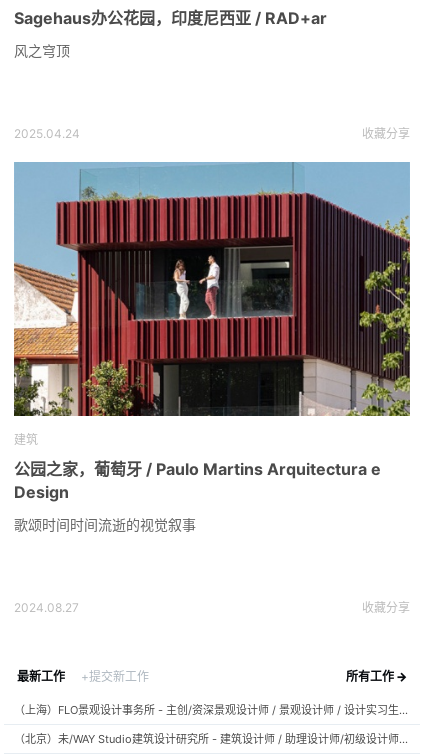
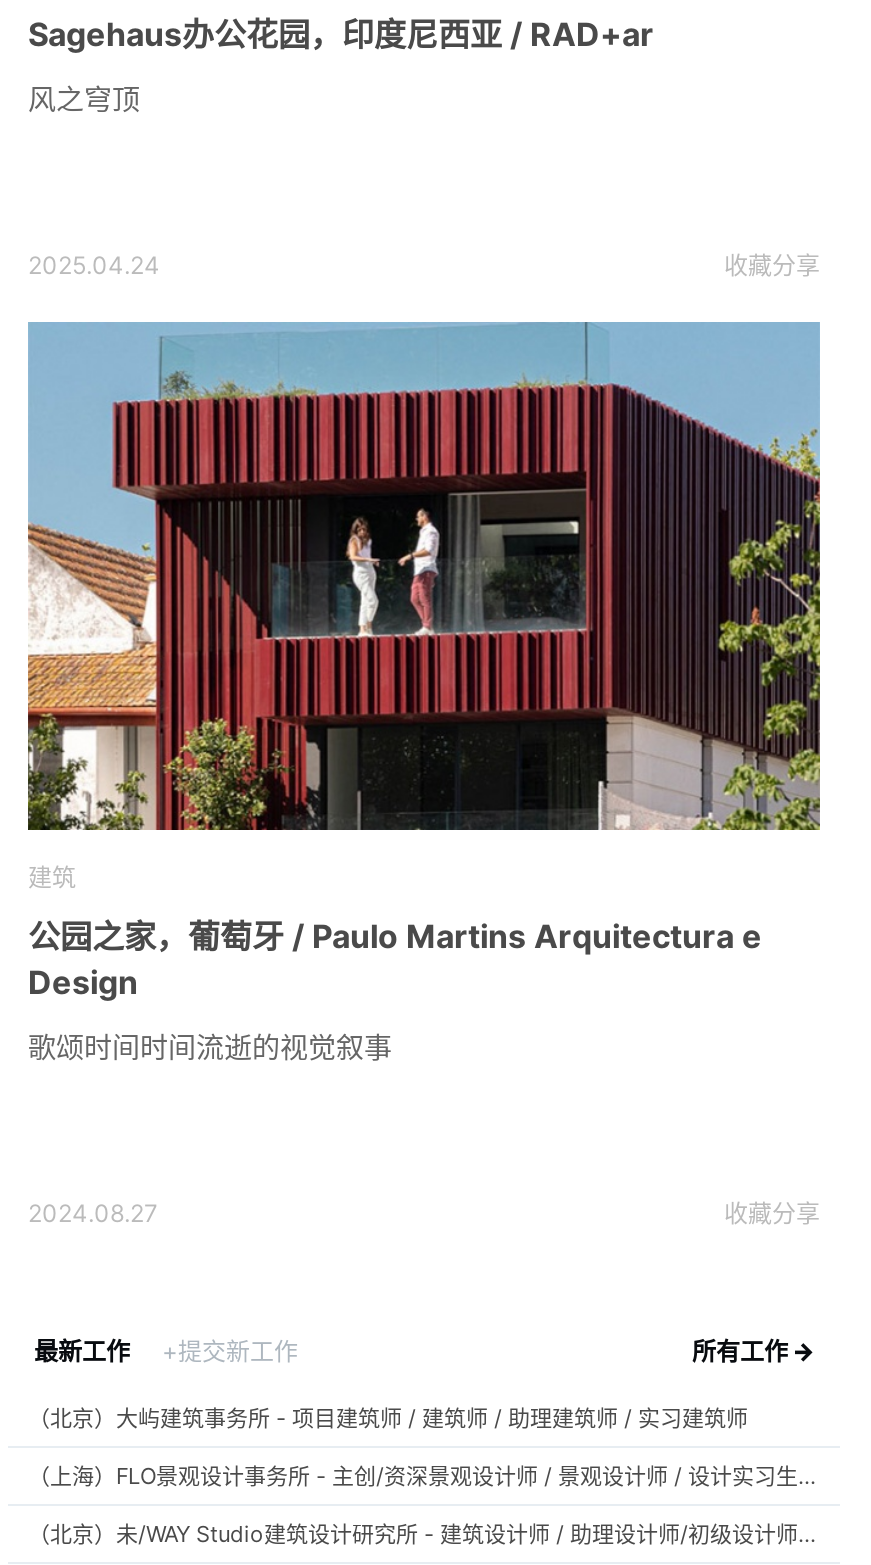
+ （北京）大屿建筑事务所 - 项目建筑师 / 建筑师 / 助理建筑师 / 实习建筑师
